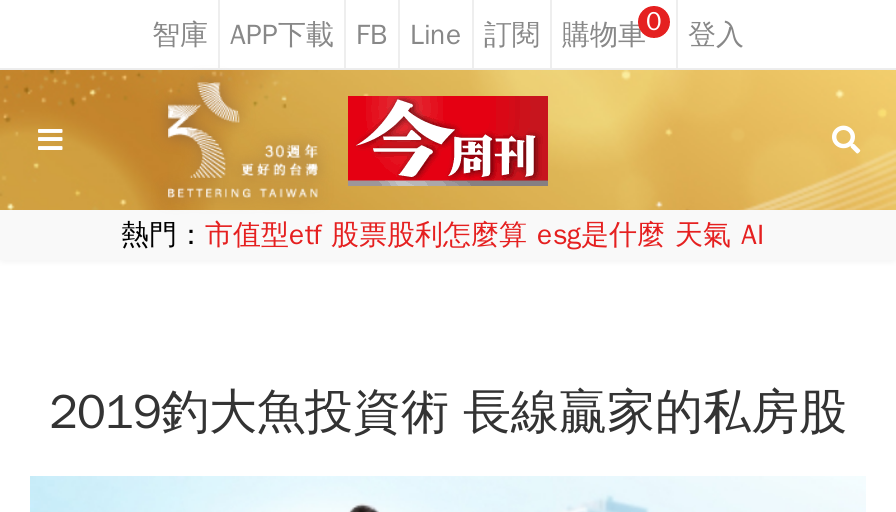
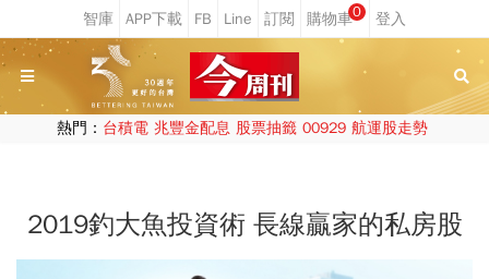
- 熱門：市值型etf 股票股利怎麼算 esg是什麼 天氣 AI
+ 熱門：台積電 兆豐金配息 股票抽籤 00929 航運股走勢
